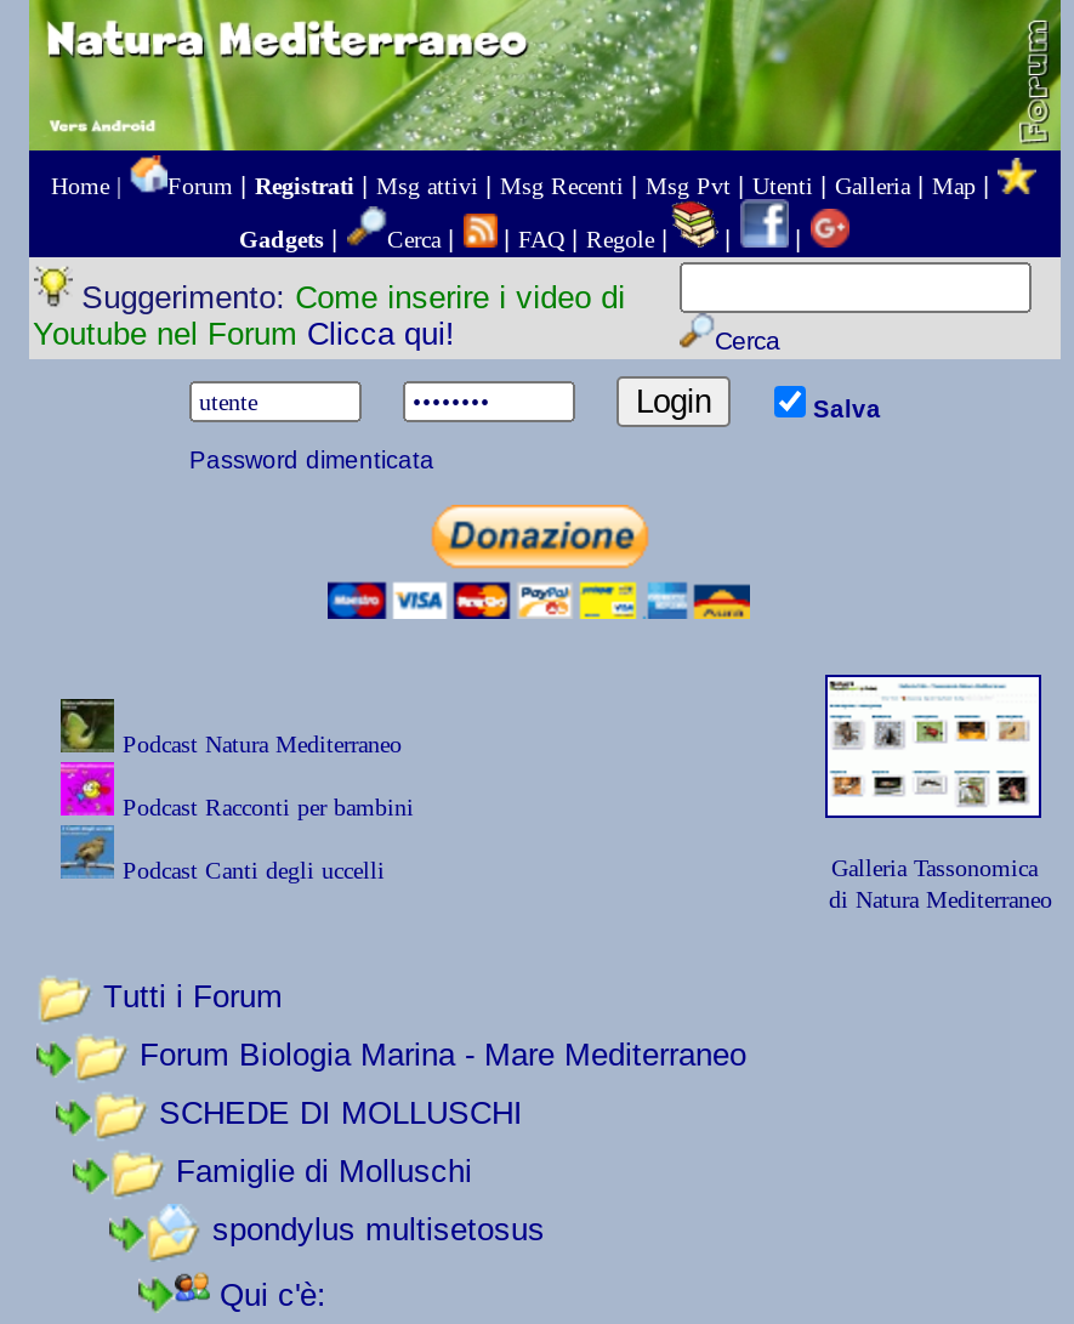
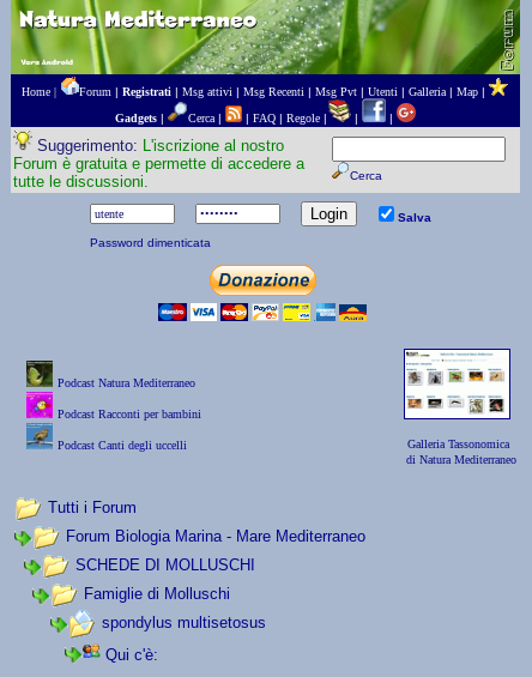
- Suggerimento: Come inserire i video di
- Youtube nel Forum Clicca qui!
+ Suggerimento: L'iscrizione al nostro
+ Forum è gratuita e permette di accedere a
+ tutte le discussioni.
